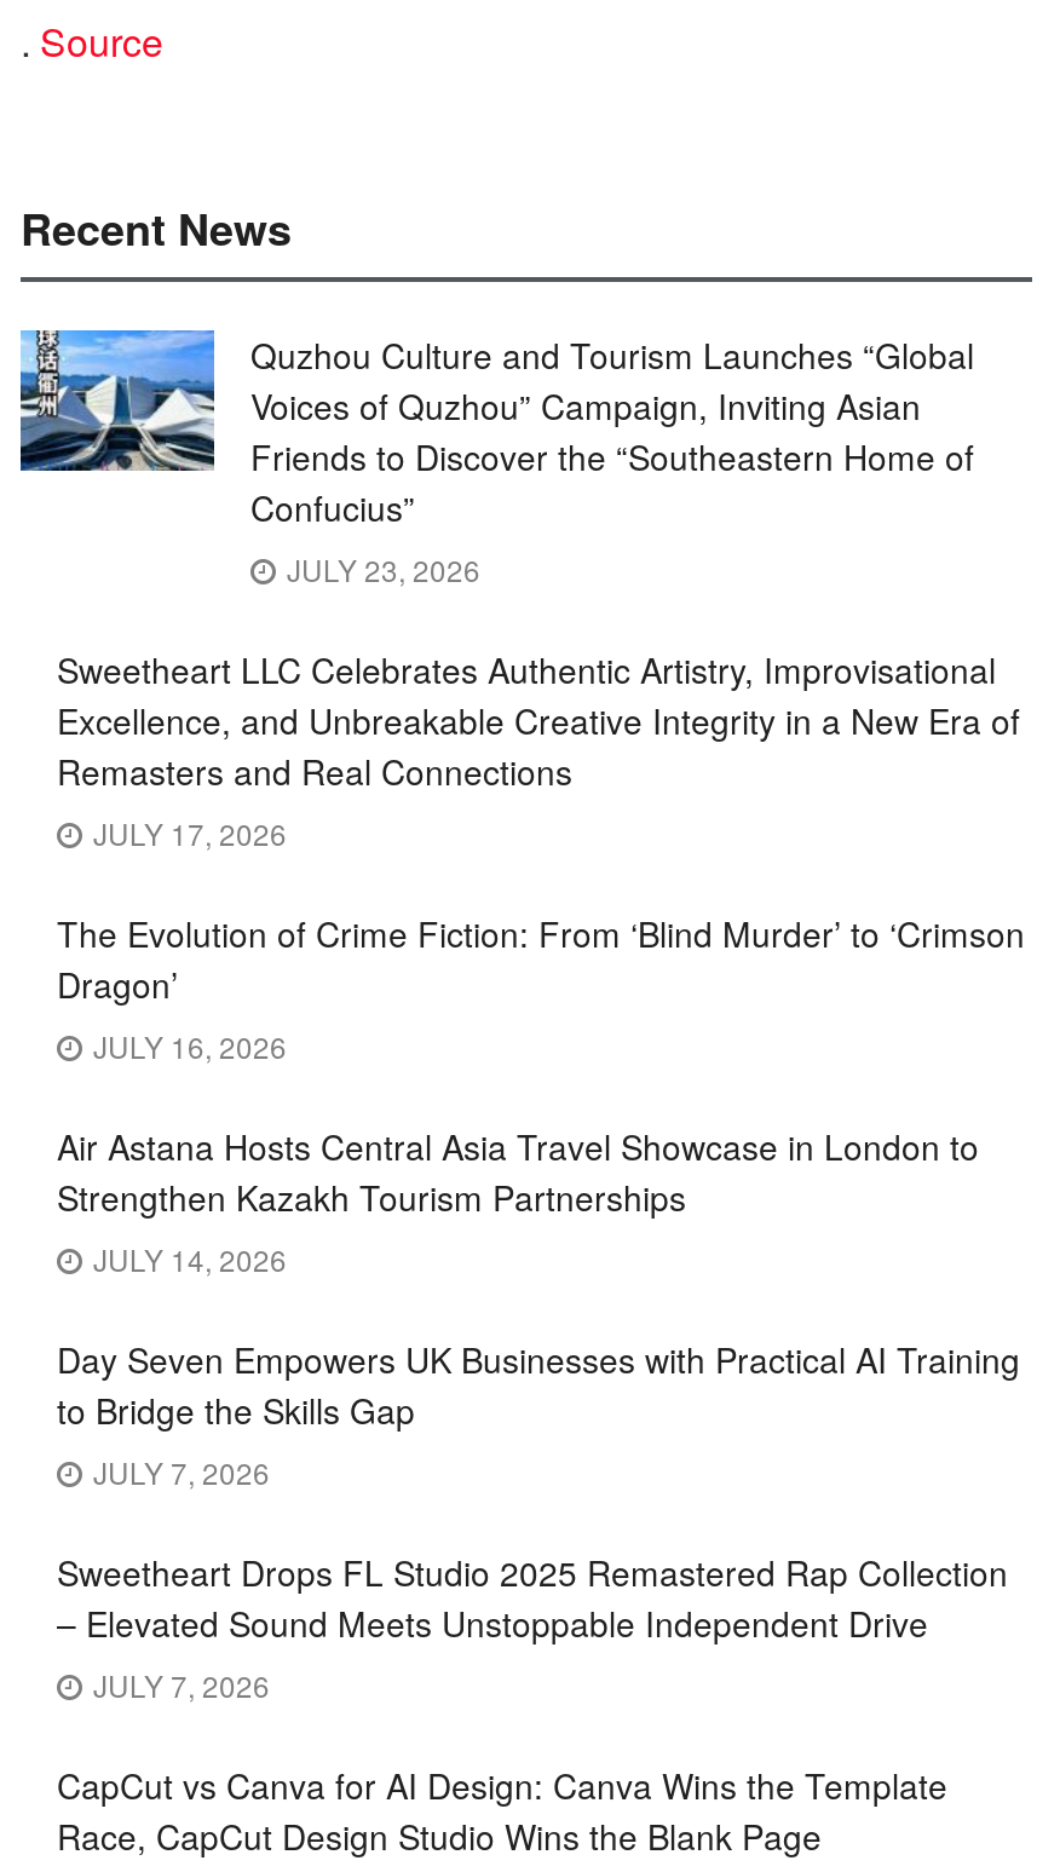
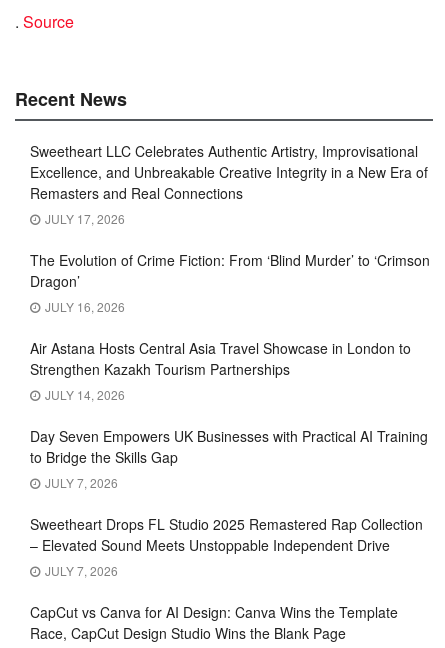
- [image]
- Quzhou Culture and Tourism Launches “Global
- Voices of Quzhou” Campaign, Inviting Asian
- Friends to Discover the “Southeastern Home of
- Confucius”
- JULY 23, 2026
